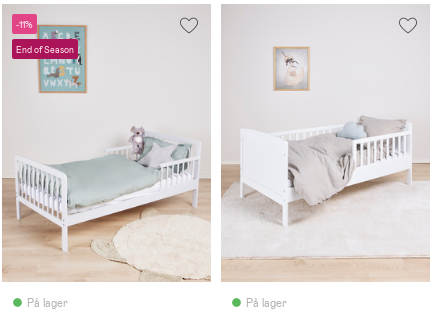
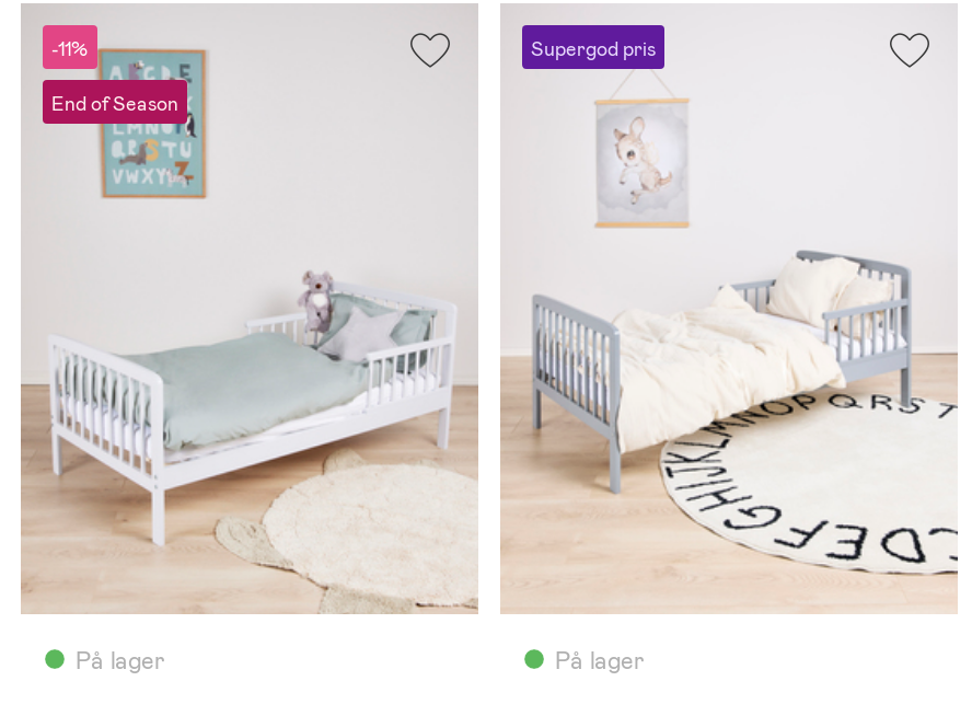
+ Supergod pris

- [image]
+ [image]

- [image]
+ [image]
